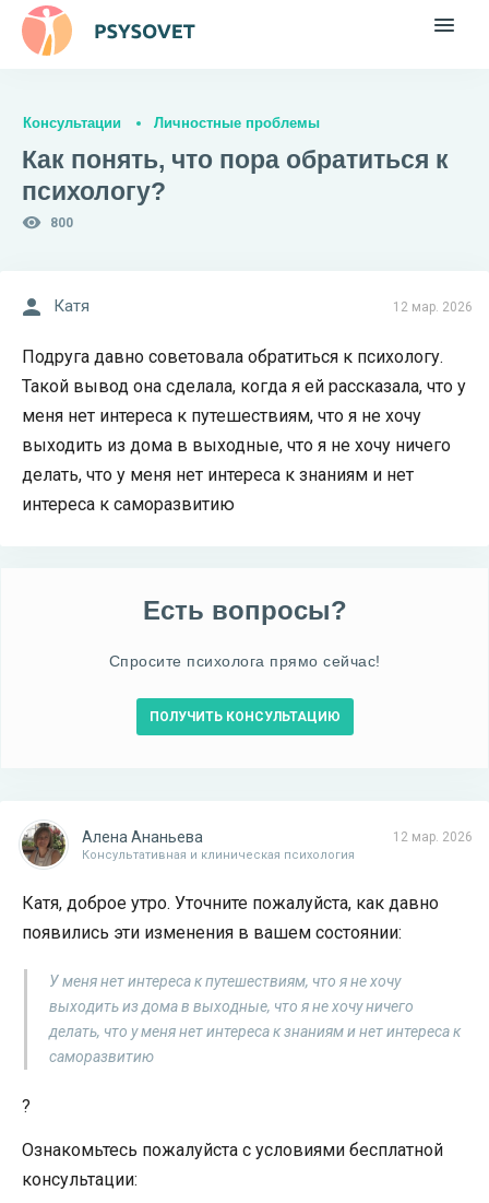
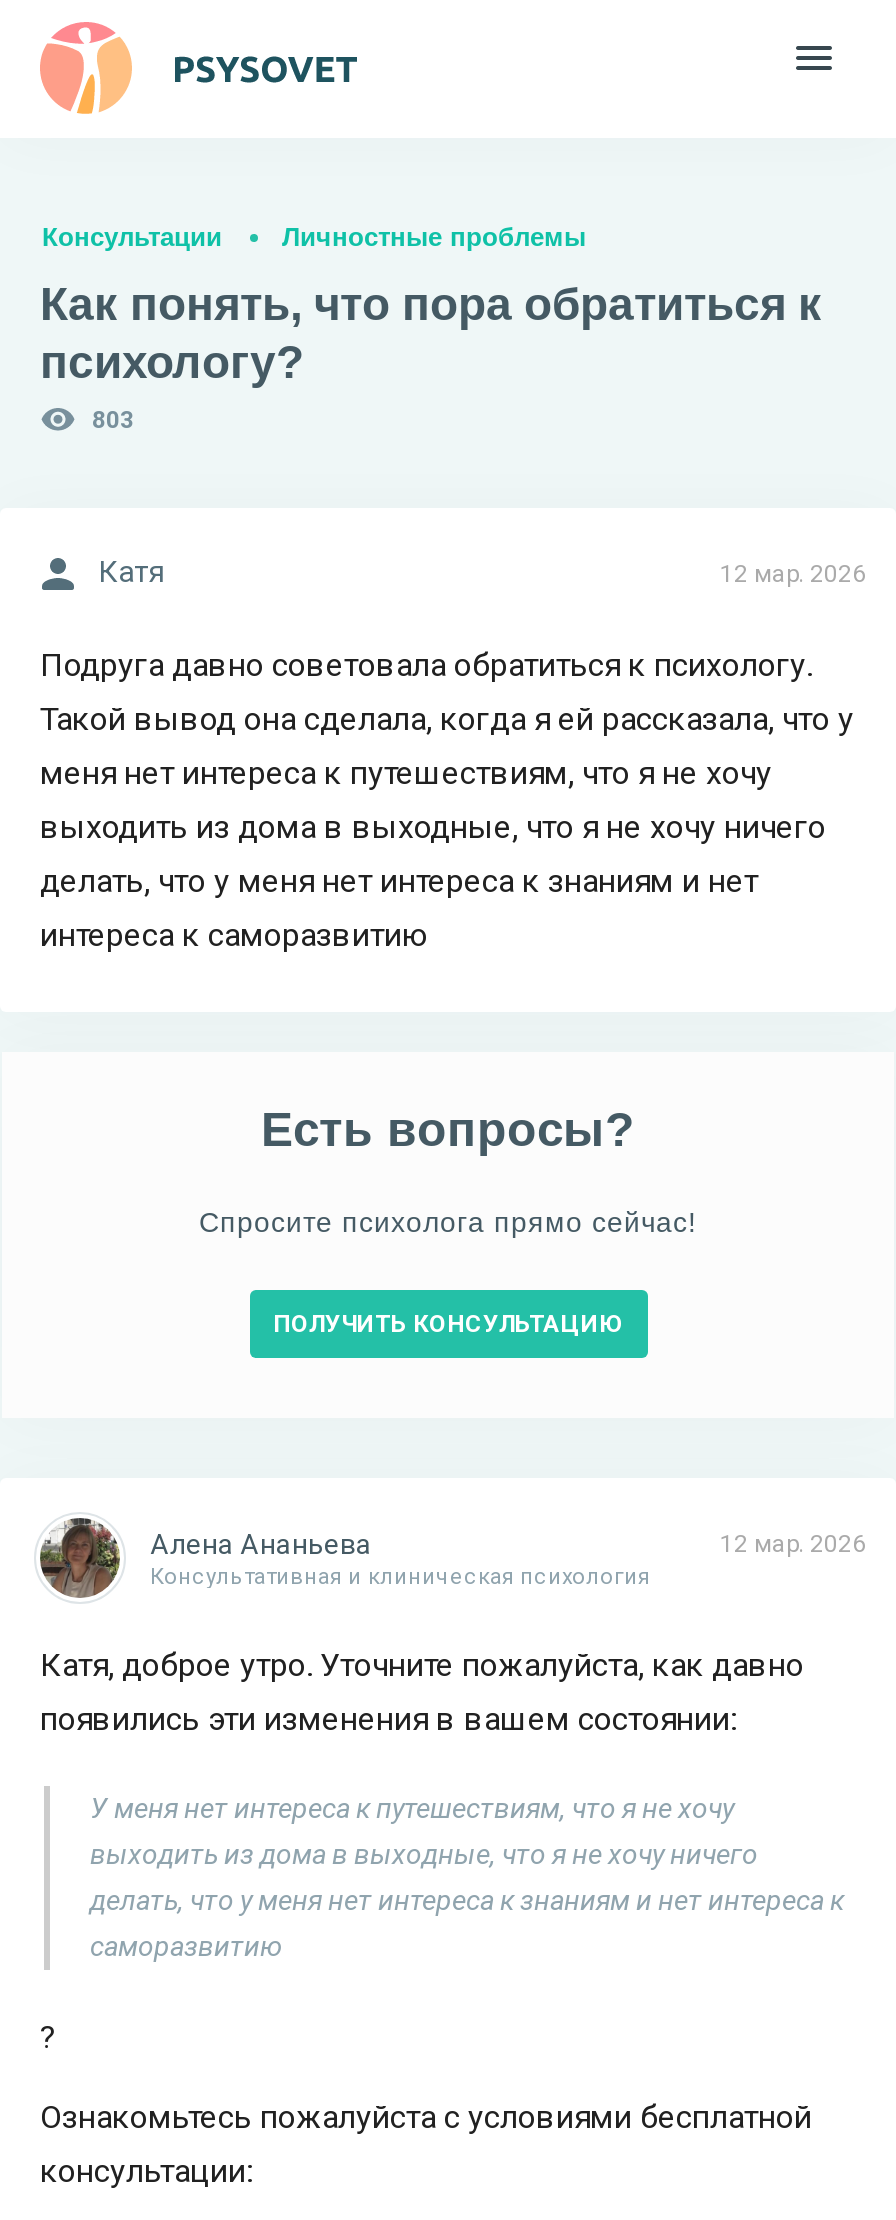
- 800
+ 803
